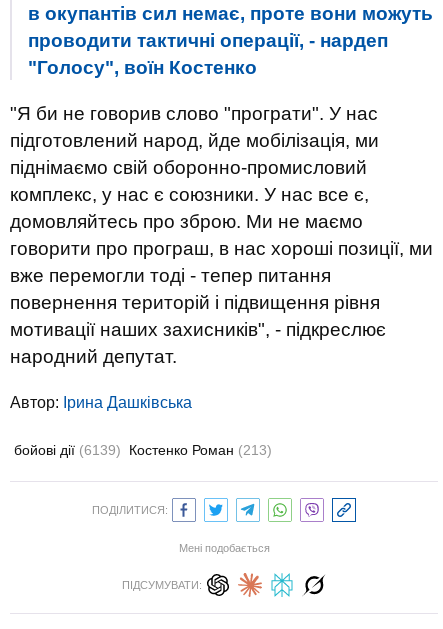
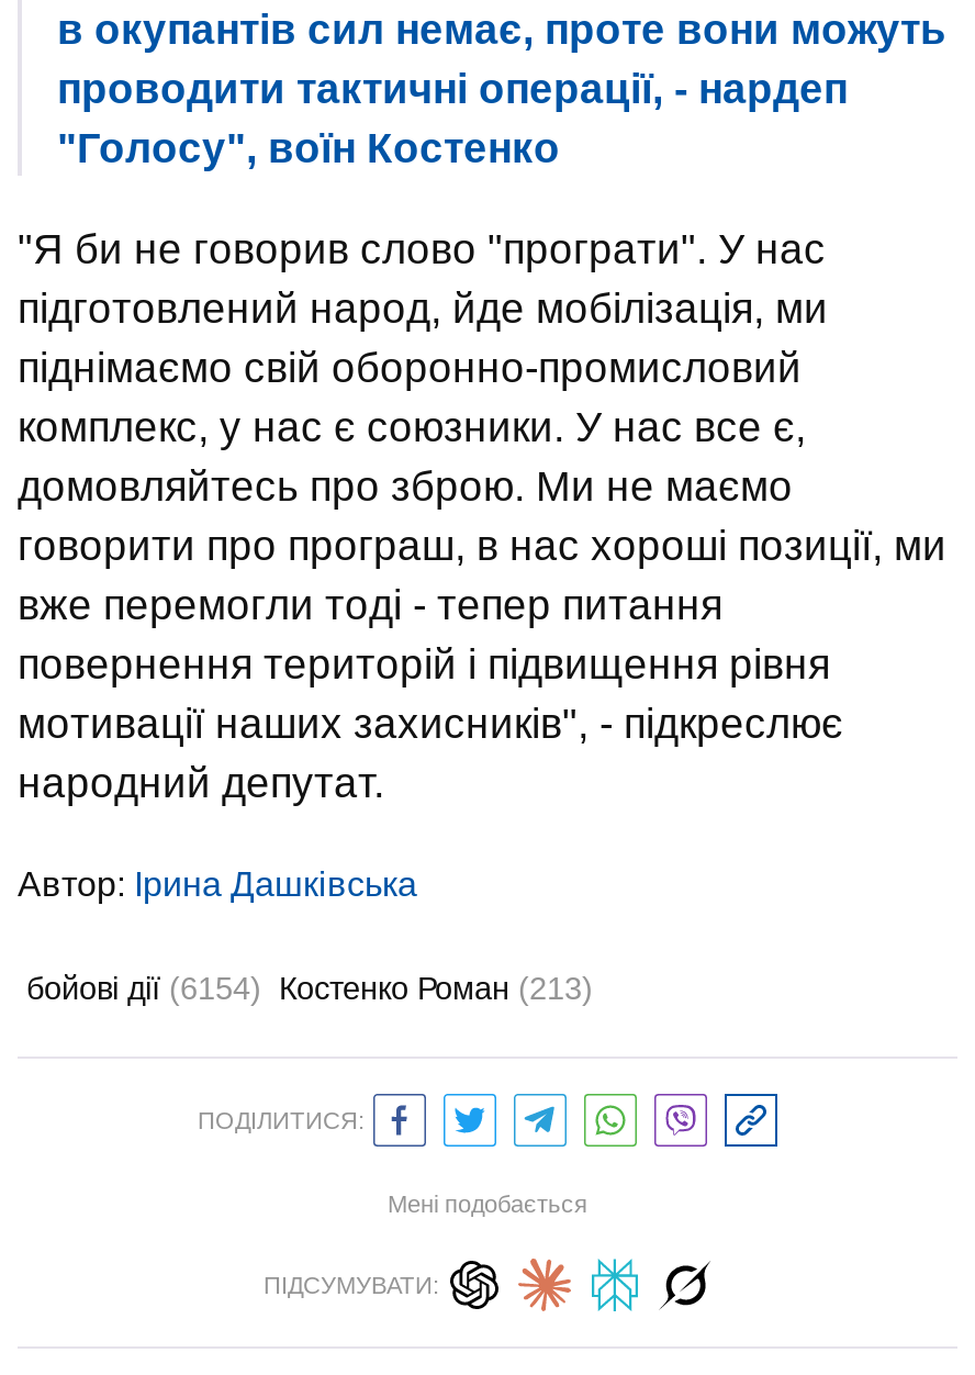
- бойові дії (6139) Костенко Роман (213)
+ бойові дії (6154) Костенко Роман (213)
